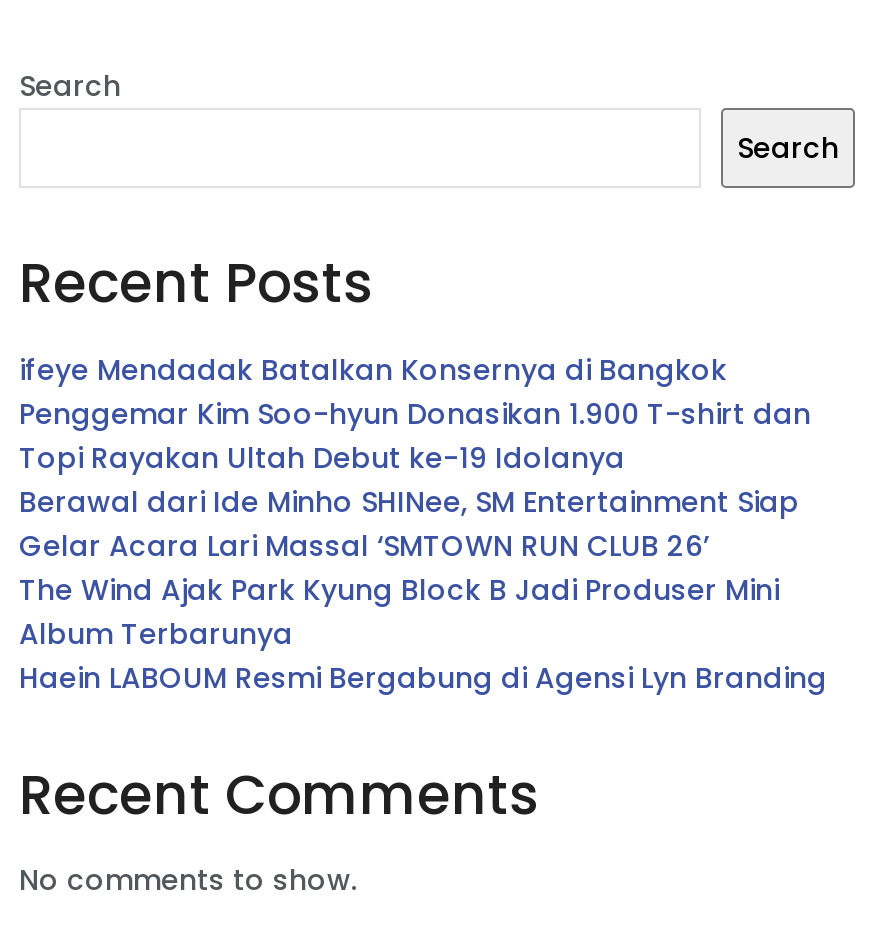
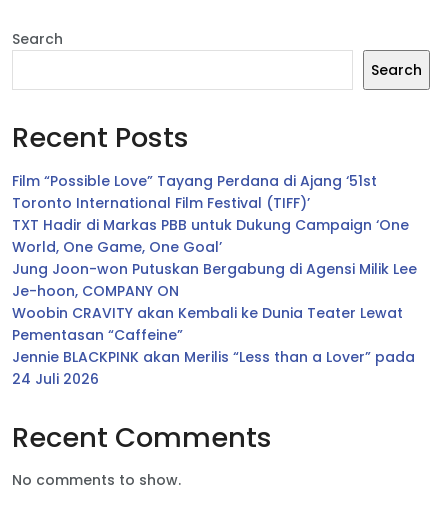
- ifeye Mendadak Batalkan Konsernya di Bangkok
- Penggemar Kim Soo-hyun Donasikan 1.900 T-shirt dan
- Topi Rayakan Ultah Debut ke-19 Idolanya
- Berawal dari Ide Minho SHINee, SM Entertainment Siap
- Gelar Acara Lari Massal ‘SMTOWN RUN CLUB 26’
- The Wind Ajak Park Kyung Block B Jadi Produser Mini
- Album Terbarunya
- Haein LABOUM Resmi Bergabung di Agensi Lyn Branding
+ Film “Possible Love” Tayang Perdana di Ajang ‘51st
+ Toronto International Film Festival (TIFF)’
+ TXT Hadir di Markas PBB untuk Dukung Campaign ‘One
+ World, One Game, One Goal’
+ Jung Joon-won Putuskan Bergabung di Agensi Milik Lee
+ Je-hoon, COMPANY ON
+ Woobin CRAVITY akan Kembali ke Dunia Teater Lewat
+ Pementasan “Caffeine”
+ Jennie BLACKPINK akan Merilis “Less than a Lover” pada
+ 24 Juli 2026
